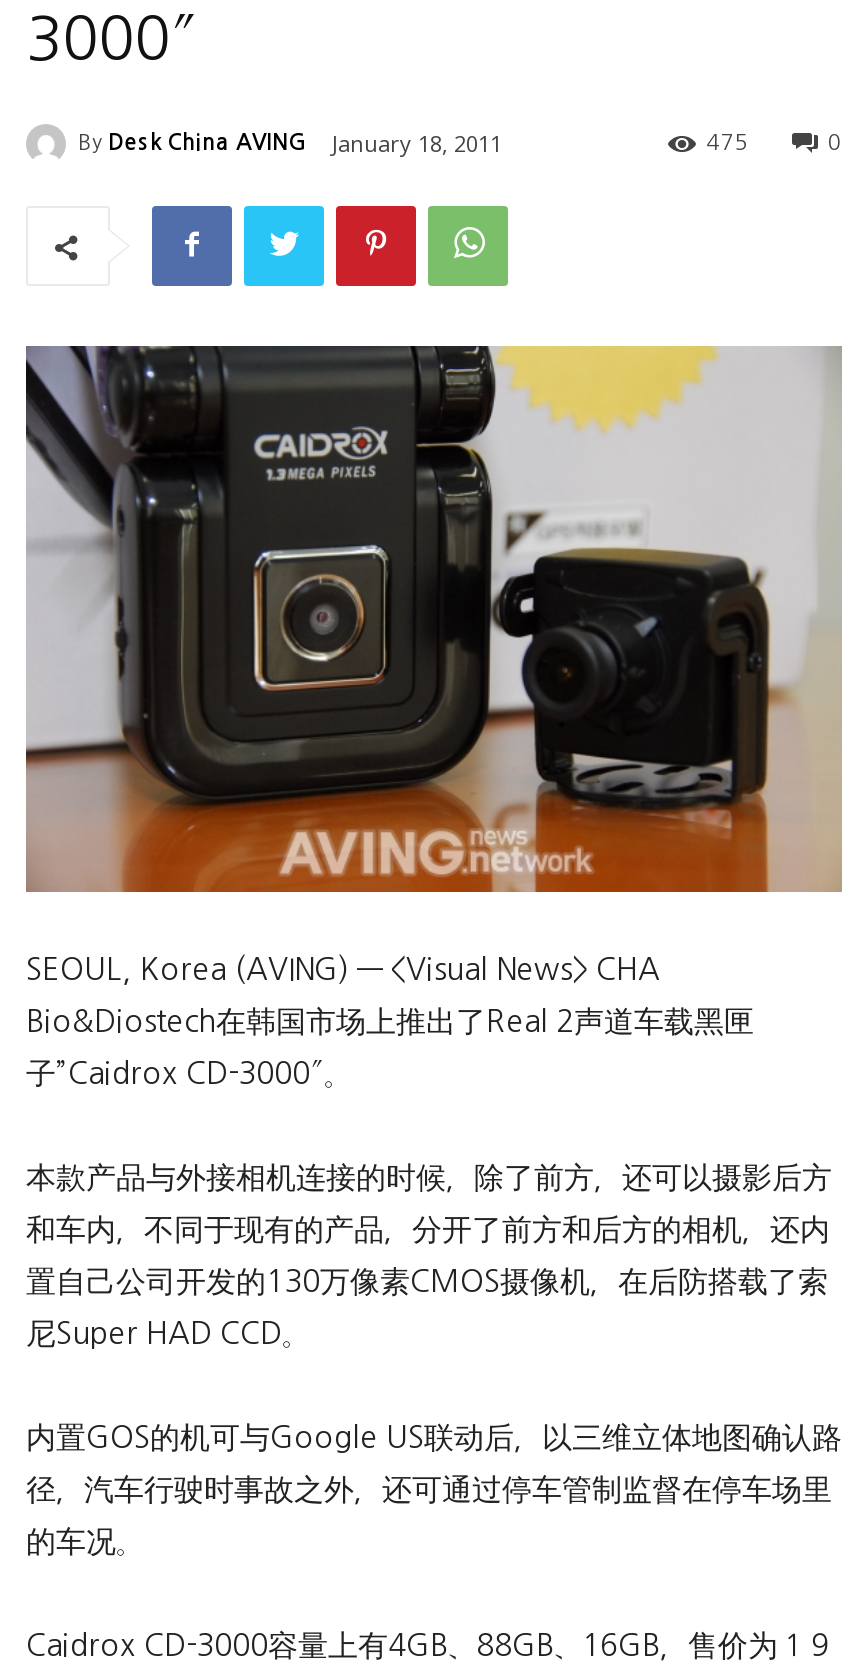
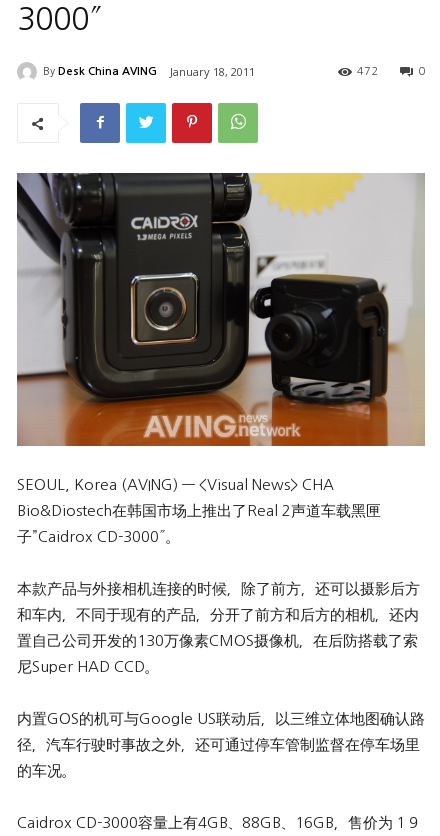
- 475
+ 472
